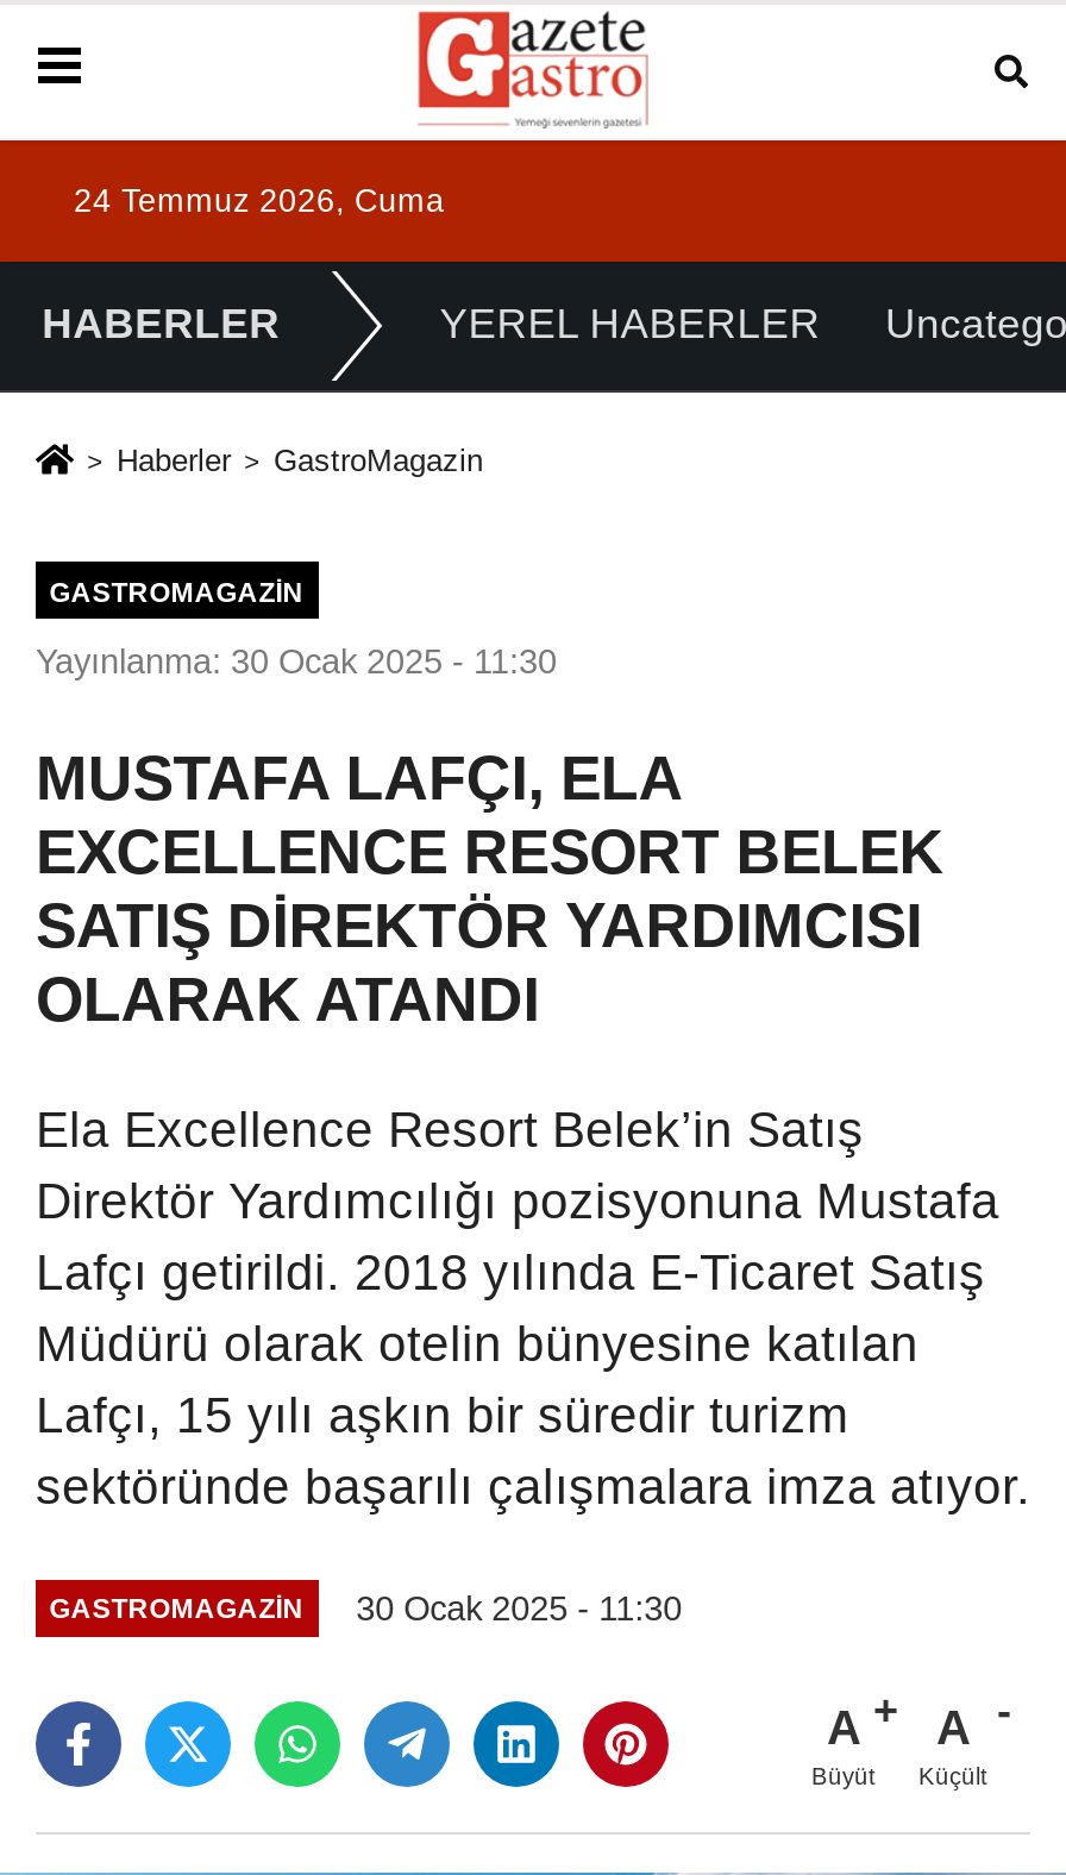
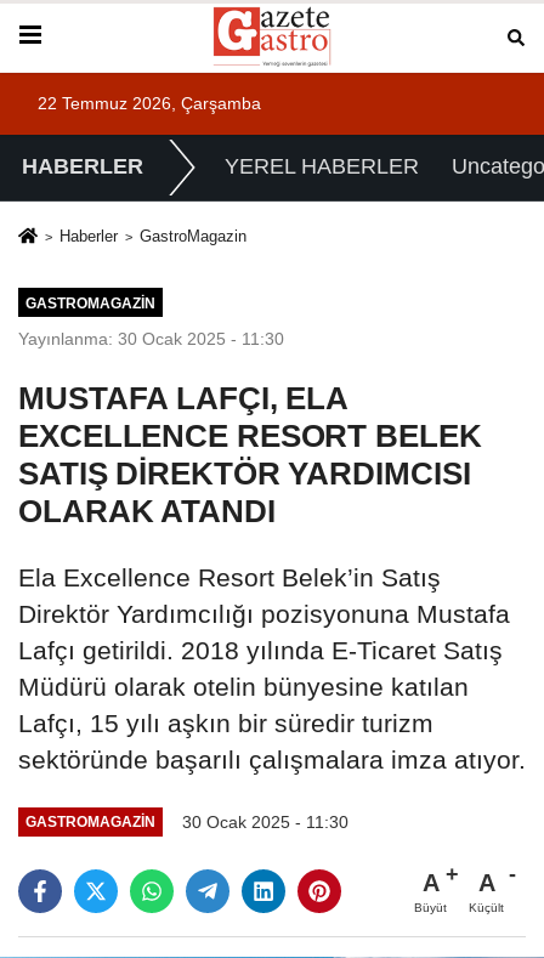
- 24 Temmuz 2026, Cuma
+ 22 Temmuz 2026, Çarşamba
